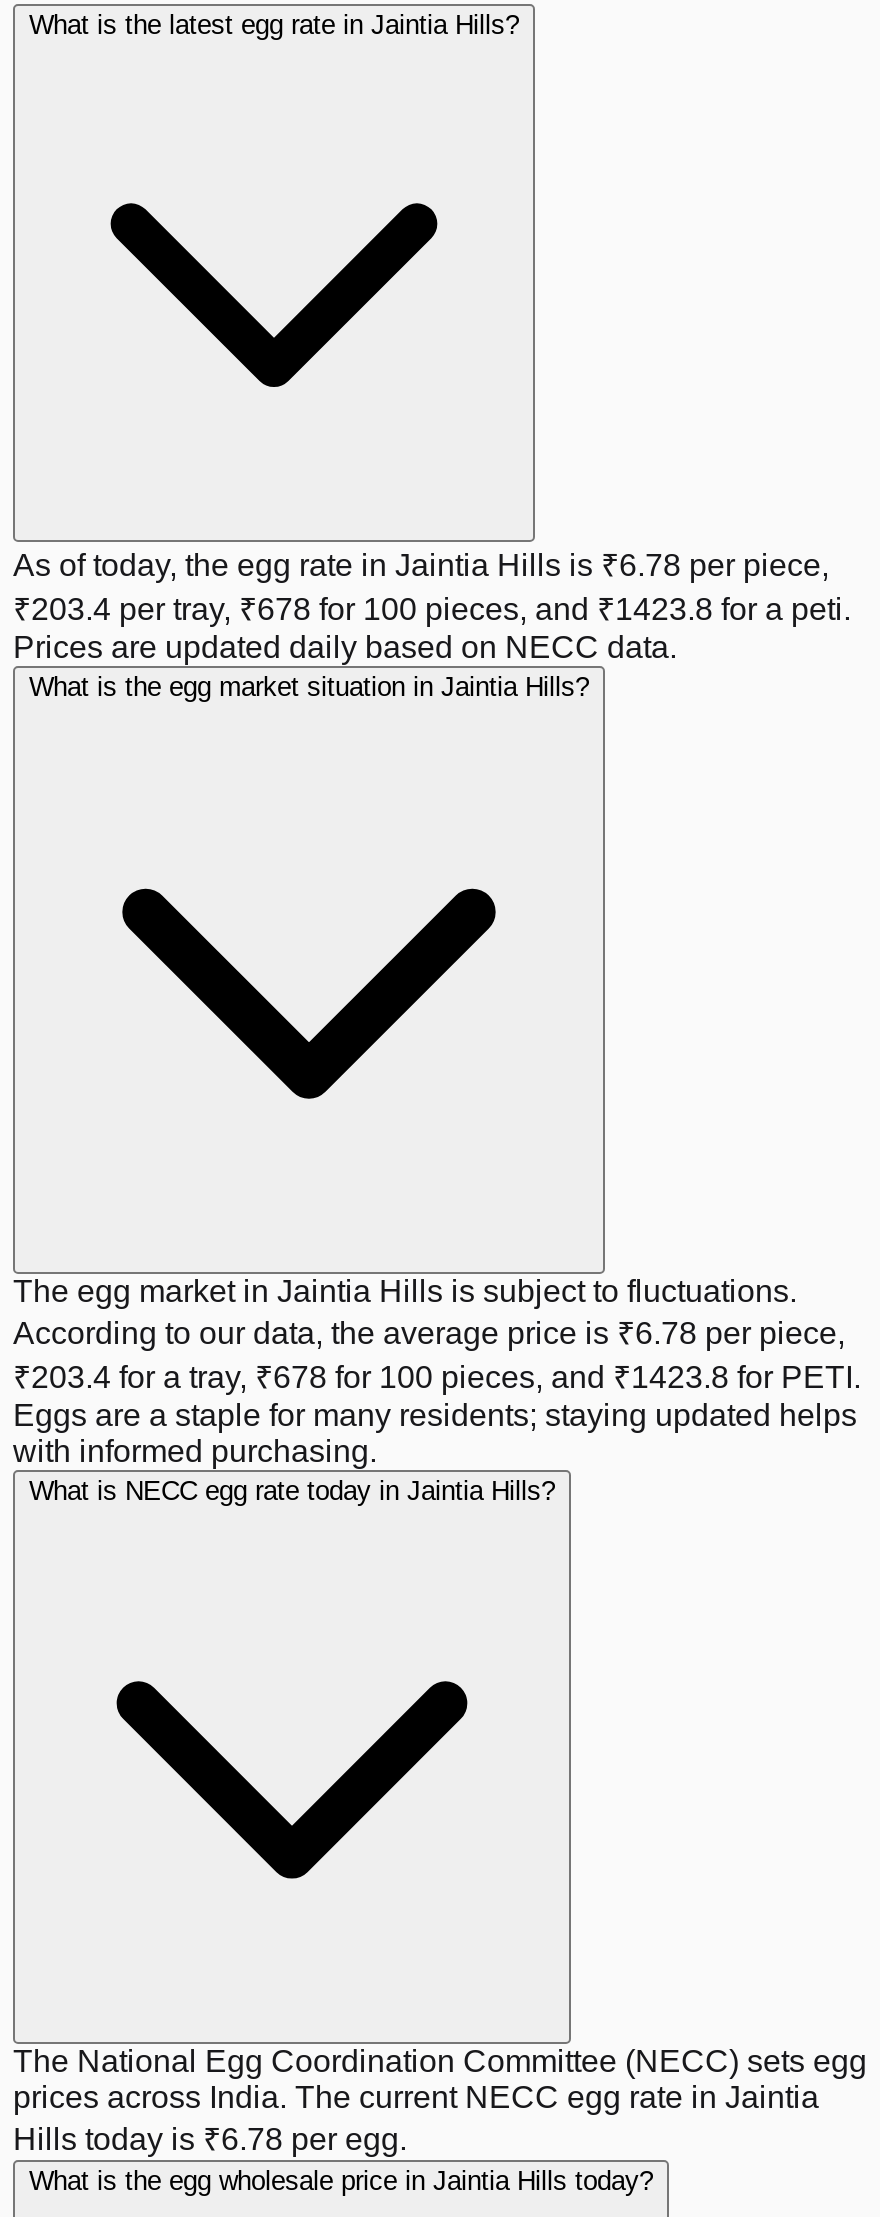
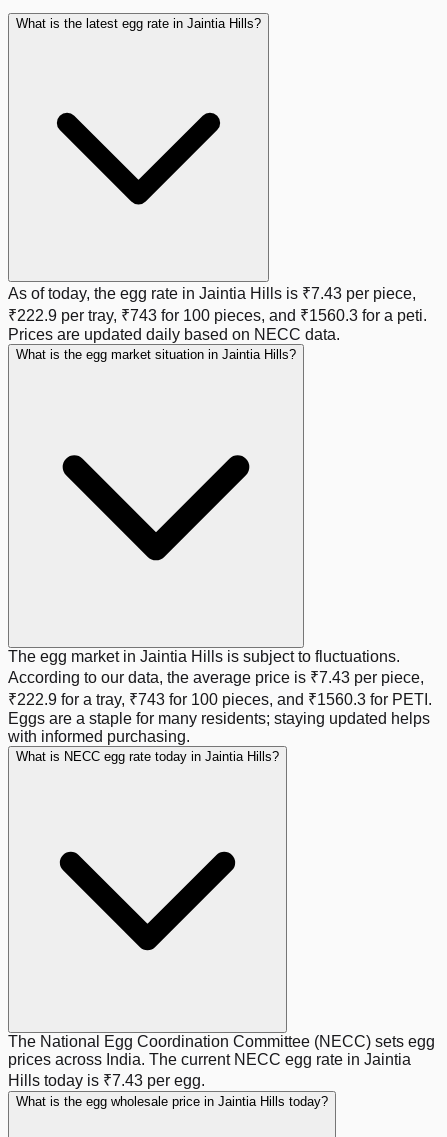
- As of today, the egg rate in Jaintia Hills is ₹6.78 per piece,
+ As of today, the egg rate in Jaintia Hills is ₹7.43 per piece,

- ₹203.4 per tray, ₹678 for 100 pieces, and ₹1423.8 for a peti.
+ ₹222.9 per tray, ₹743 for 100 pieces, and ₹1560.3 for a peti.

- According to our data, the average price is ₹6.78 per piece,
+ According to our data, the average price is ₹7.43 per piece,

- ₹203.4 for a tray, ₹678 for 100 pieces, and ₹1423.8 for PETI.
+ ₹222.9 for a tray, ₹743 for 100 pieces, and ₹1560.3 for PETI.

- Hills today is ₹6.78 per egg.
+ Hills today is ₹7.43 per egg.
